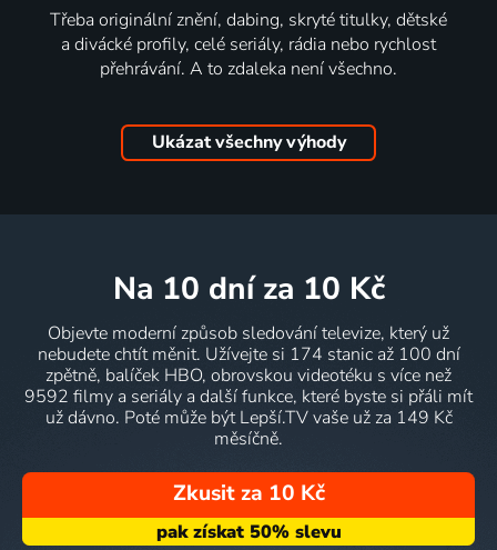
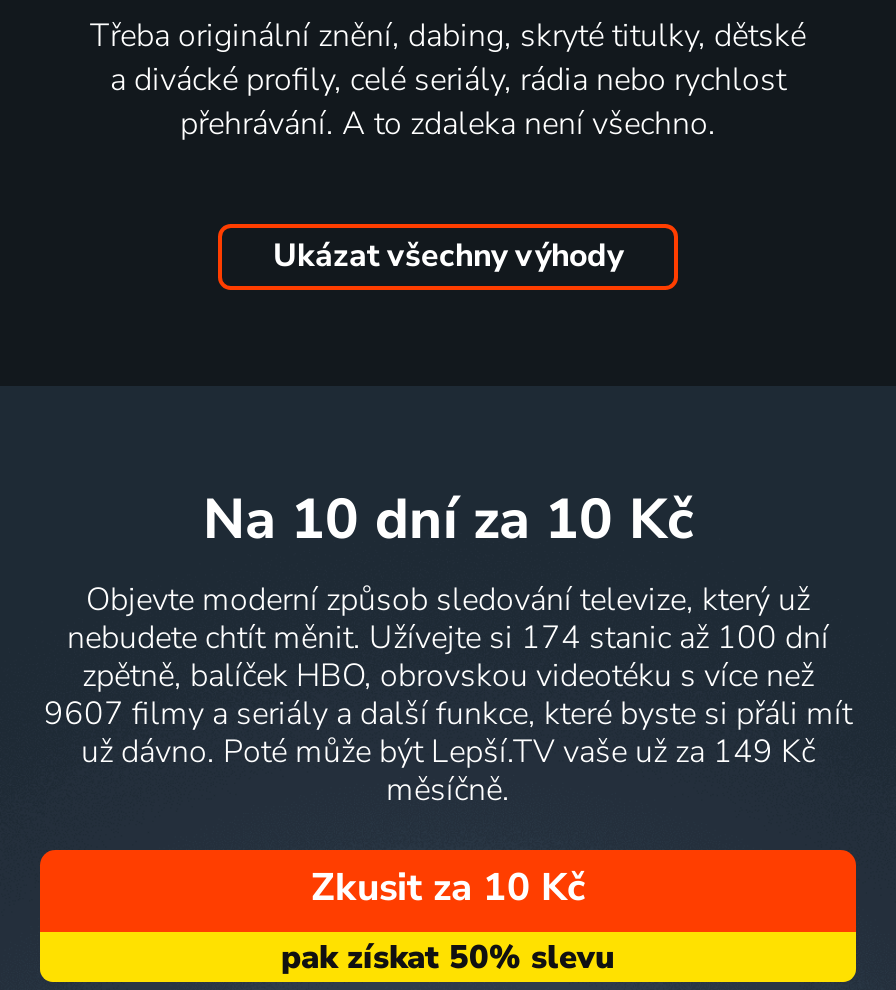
- 9592 filmy a seriály a další funkce, které byste si přáli mít
+ 9607 filmy a seriály a další funkce, které byste si přáli mít
